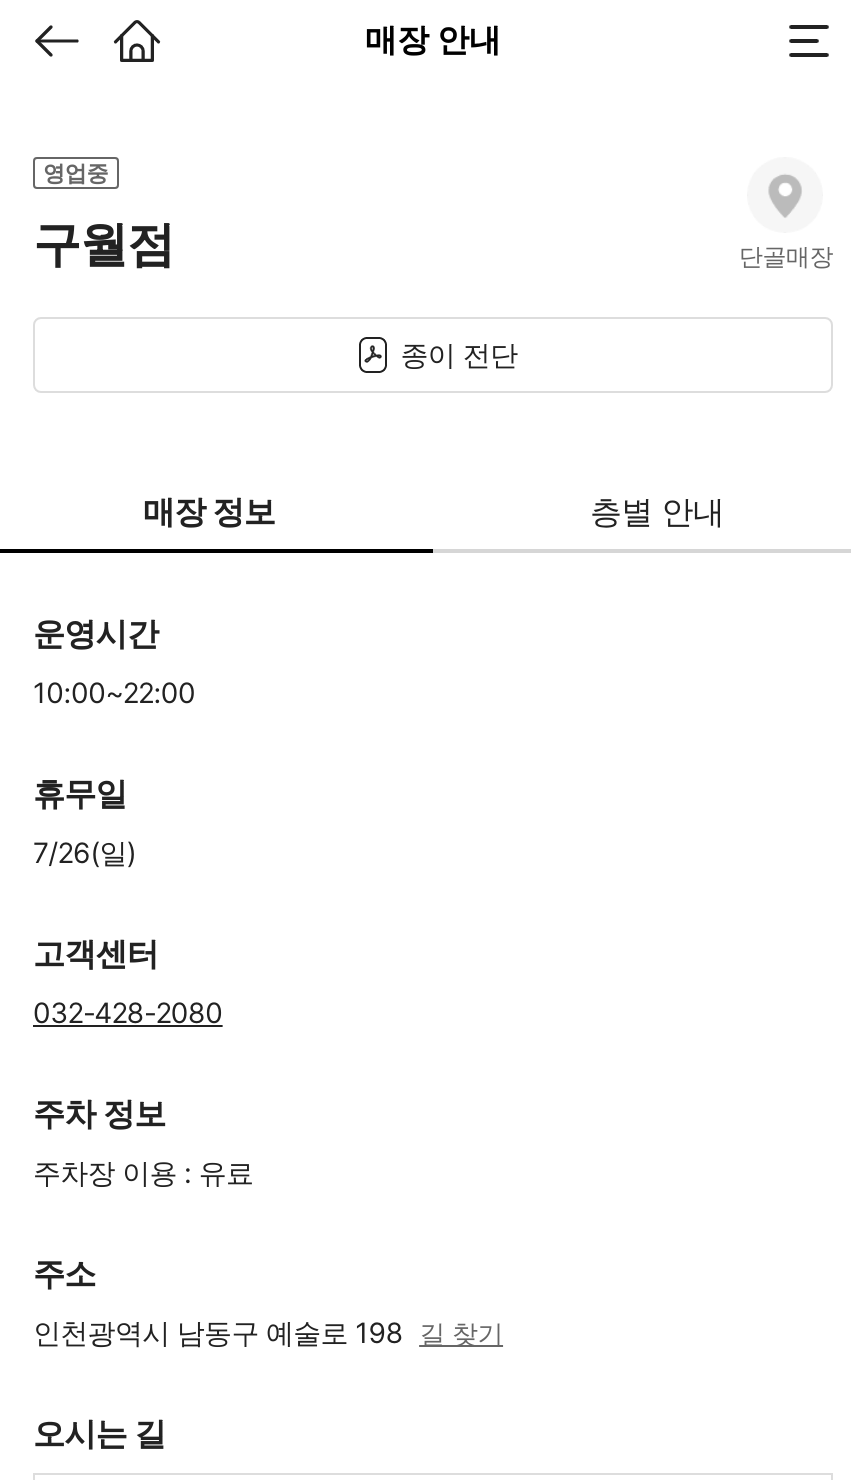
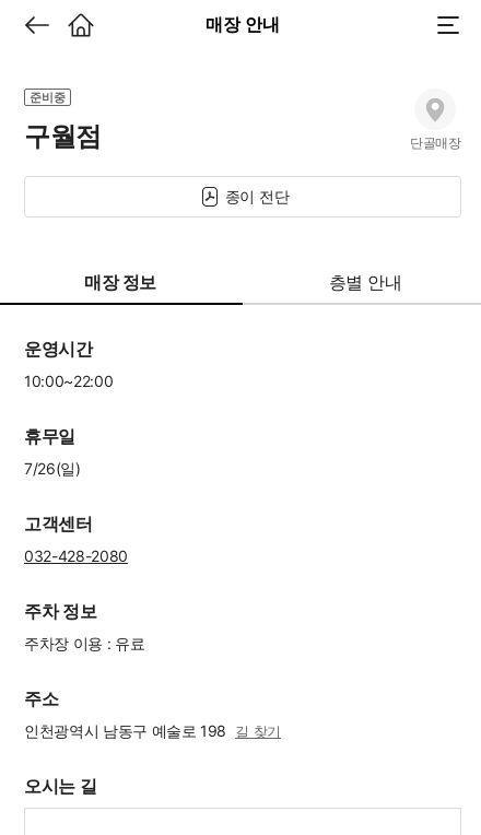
- 영업중
+ 준비중
